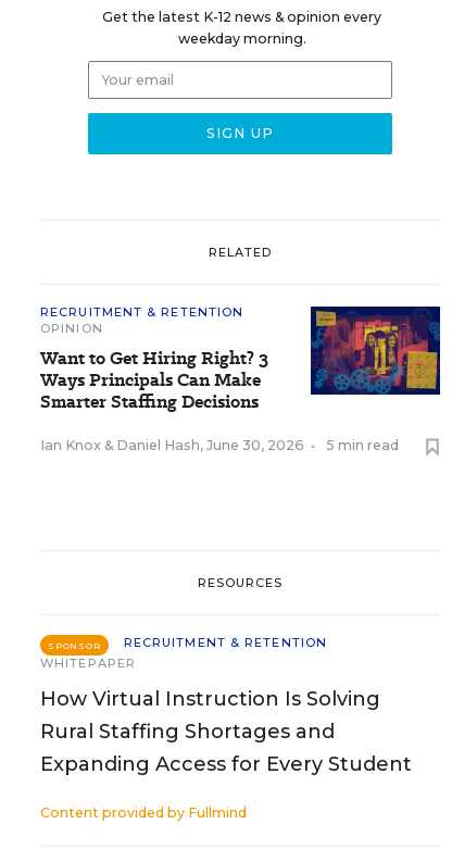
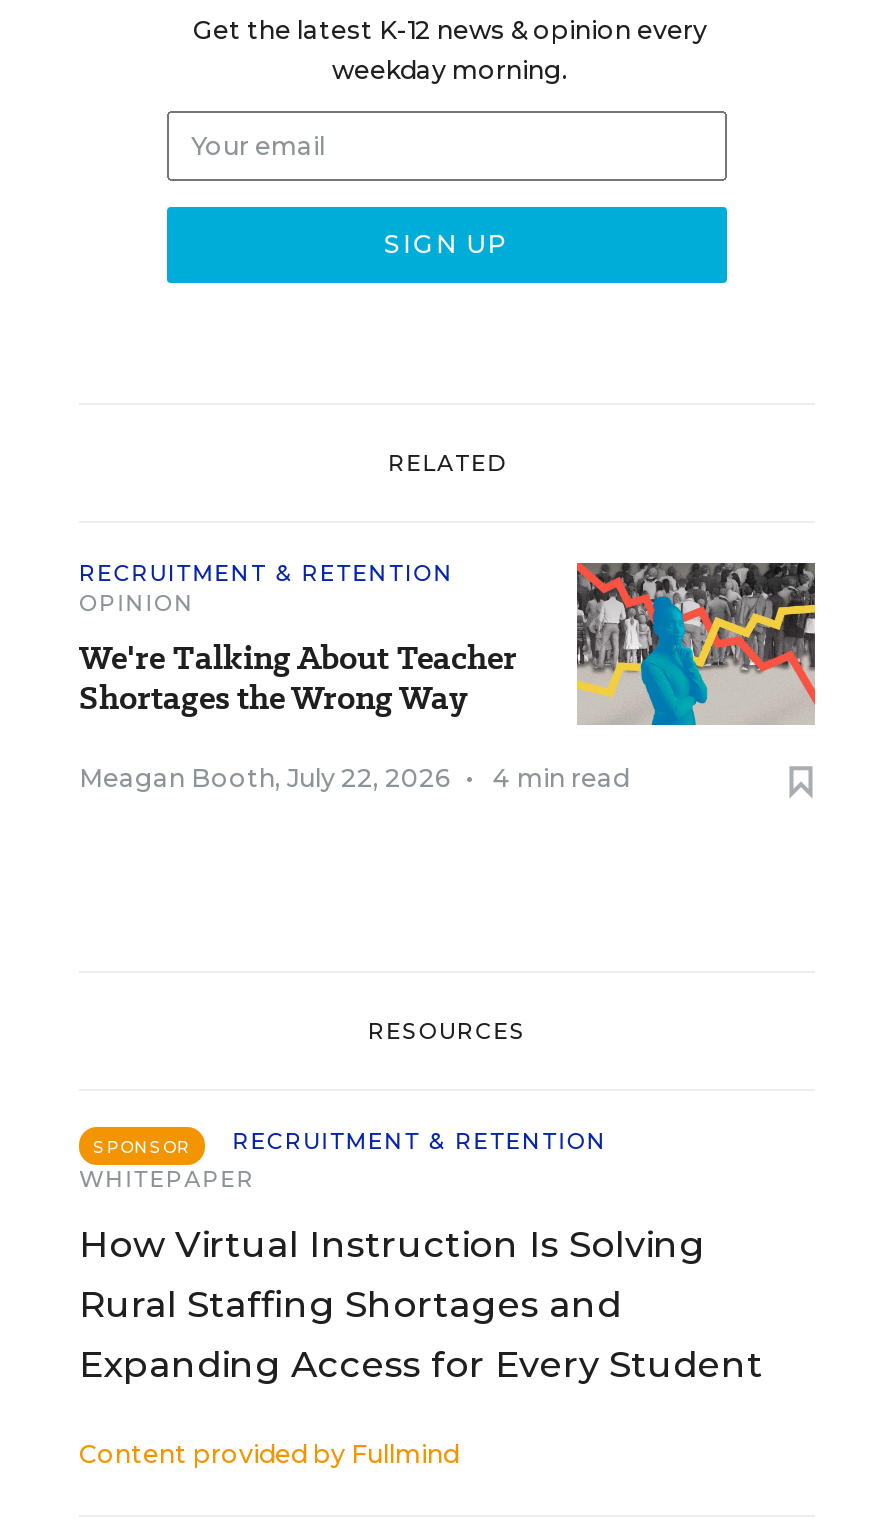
- [image]
- Want to Get Hiring Right? 3
- Ways Principals Can Make
- Smarter Staffing Decisions
+ [image]
+ We're Talking About Teacher
+ Shortages the Wrong Way

- Ian Knox & Daniel Hash, June 30, 2026 •
- 5 min read
+ Meagan Booth, July 22, 2026 •
+ 4 min read
